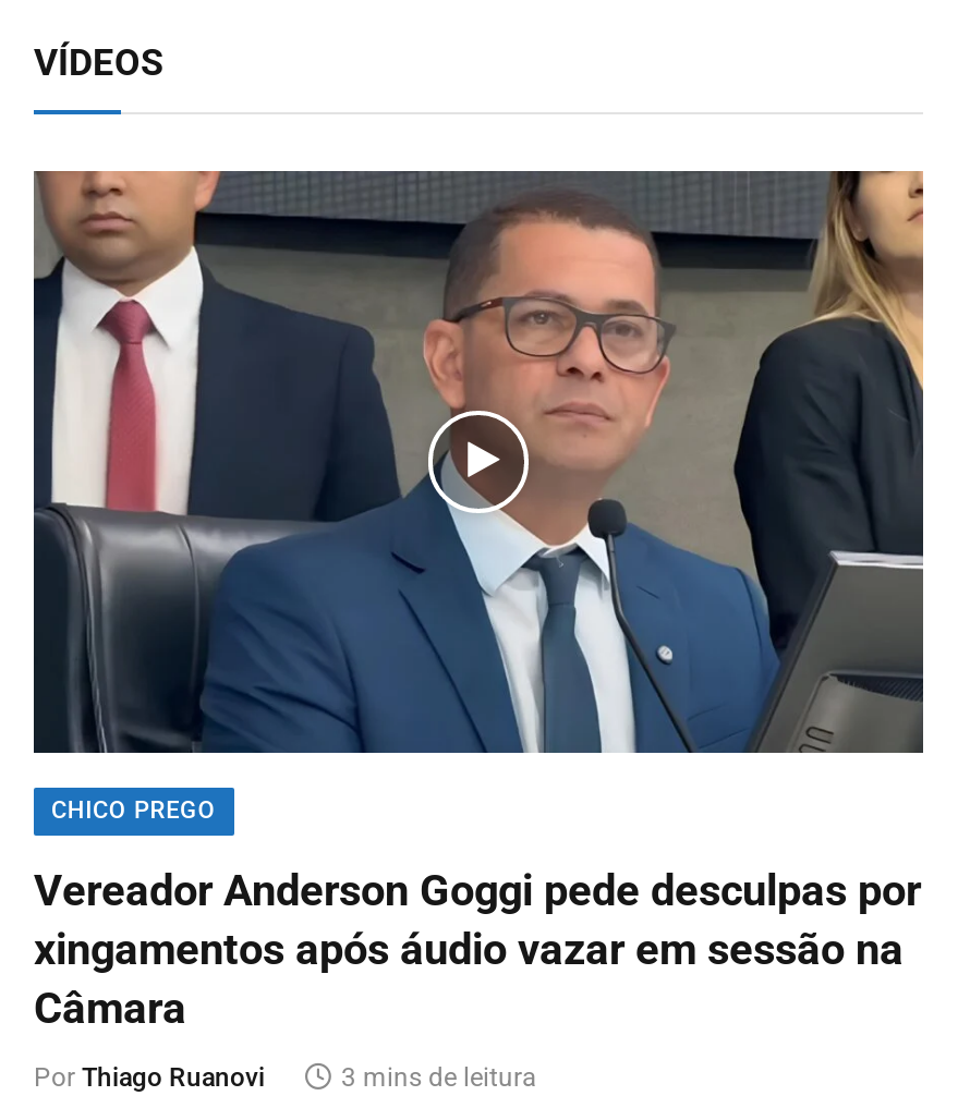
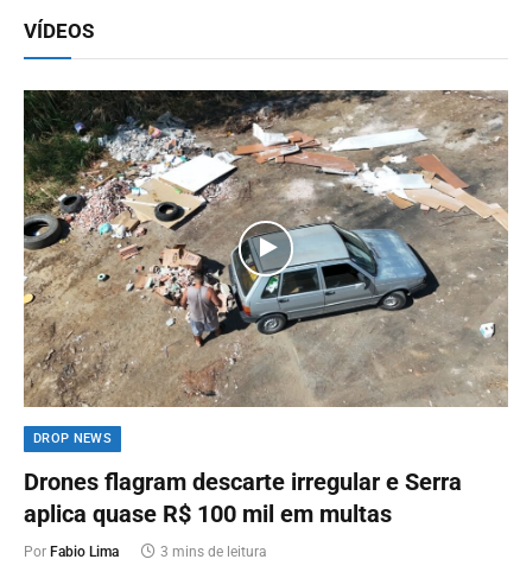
- [image]
- CHICO PREGO
+ [image]
+ DROP NEWS

- Vereador Anderson Goggi pede desculpas por
- xingamentos após áudio vazar em sessão na
- Câmara
+ Drones flagram descarte irregular e Serra
+ aplica quase R$ 100 mil em multas

- Por Thiago Ruanovi
+ Por Fabio Lima
